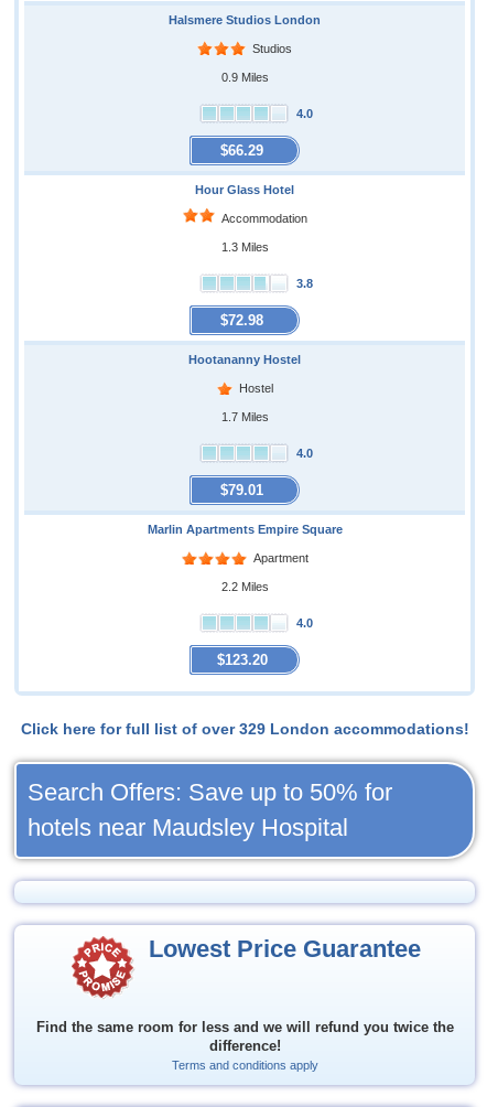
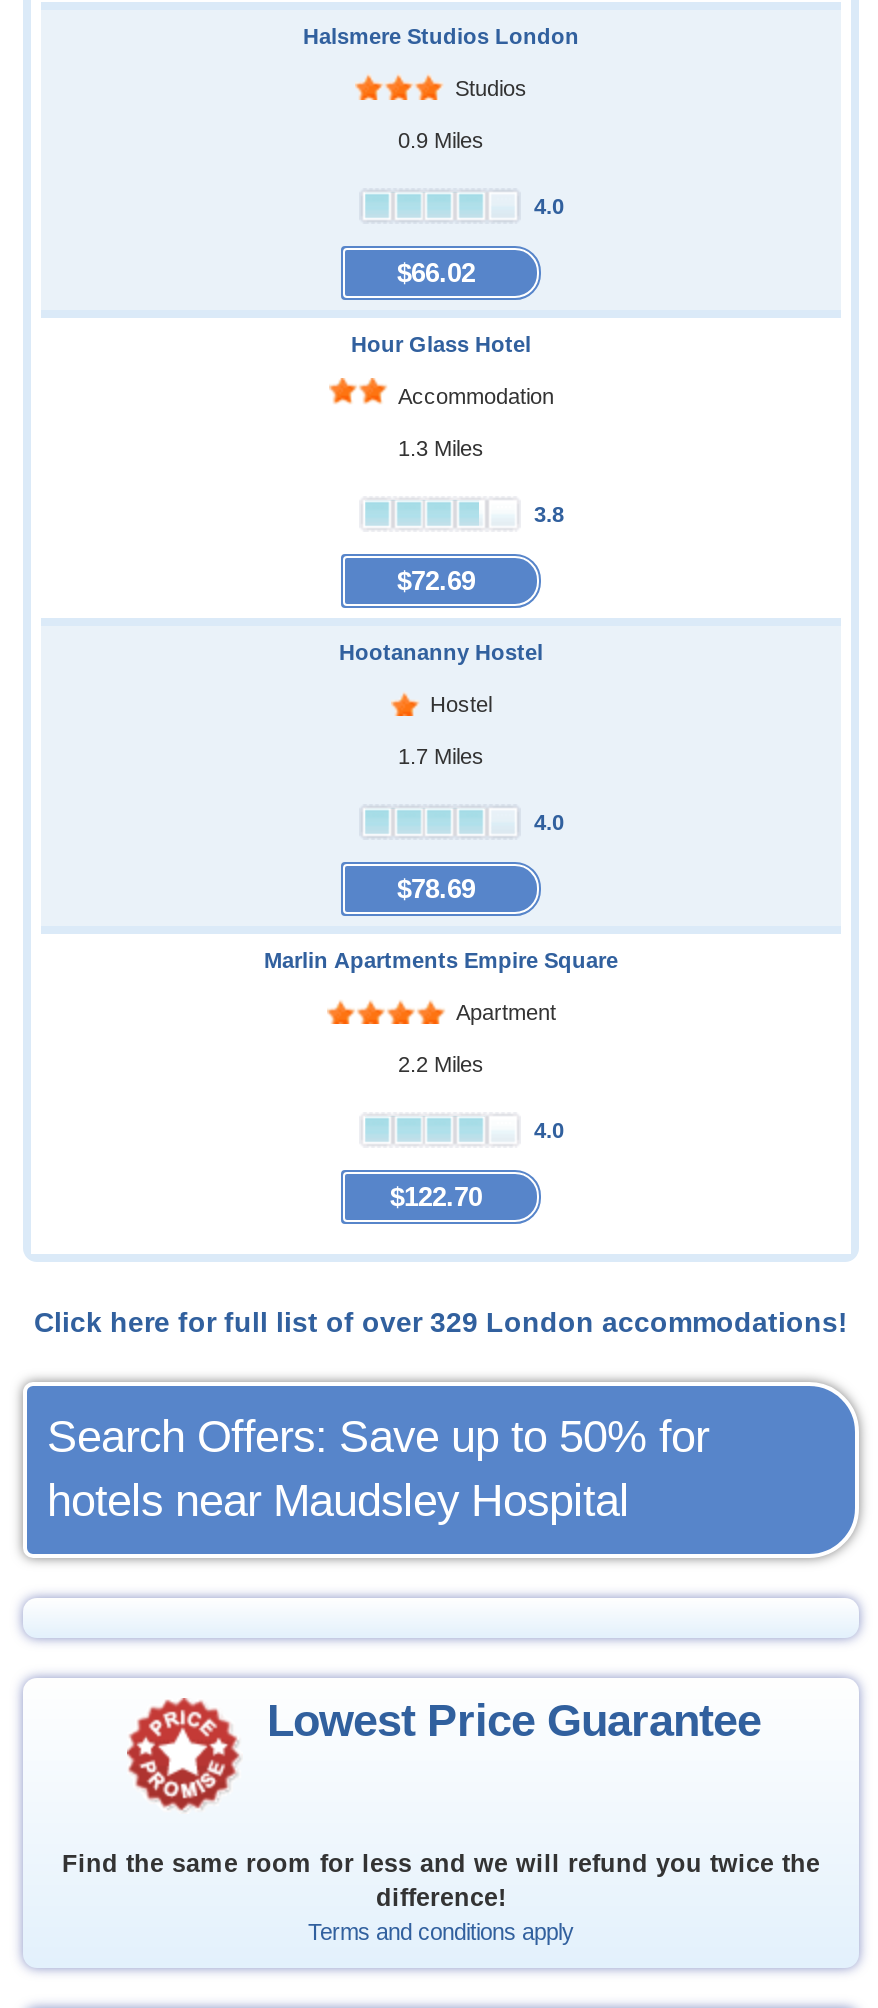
- $66.29
+ $66.02

- $72.98
+ $72.69

- $79.01
+ $78.69

- $123.20
+ $122.70
